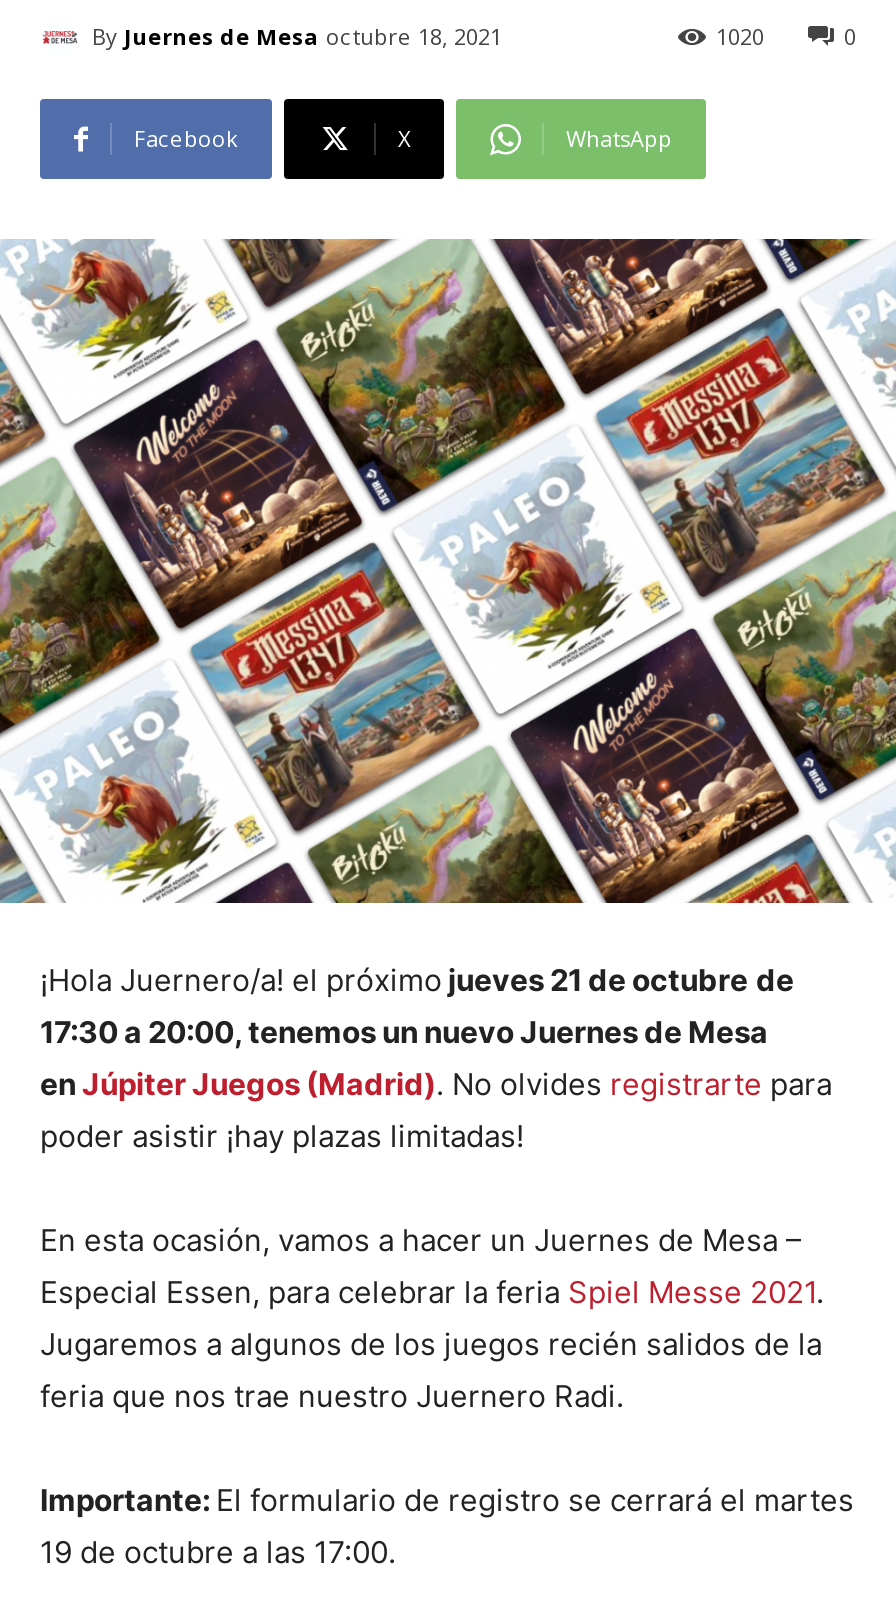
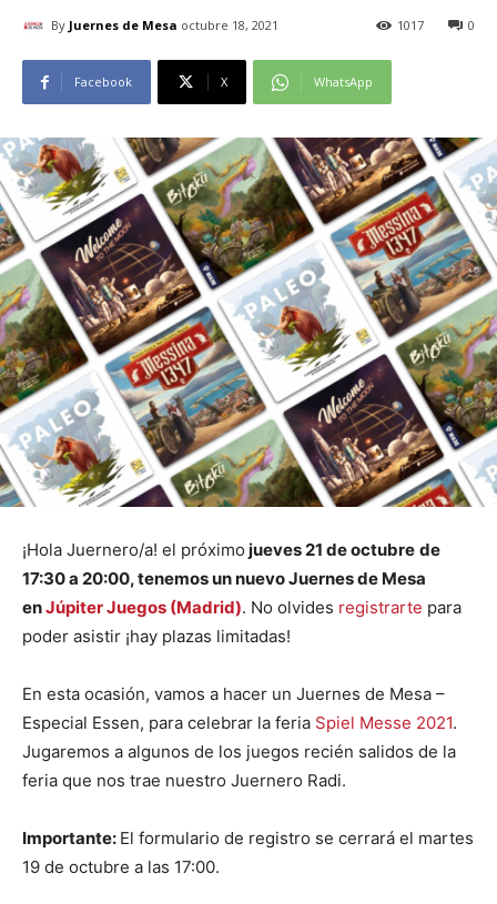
- 1020
+ 1017
